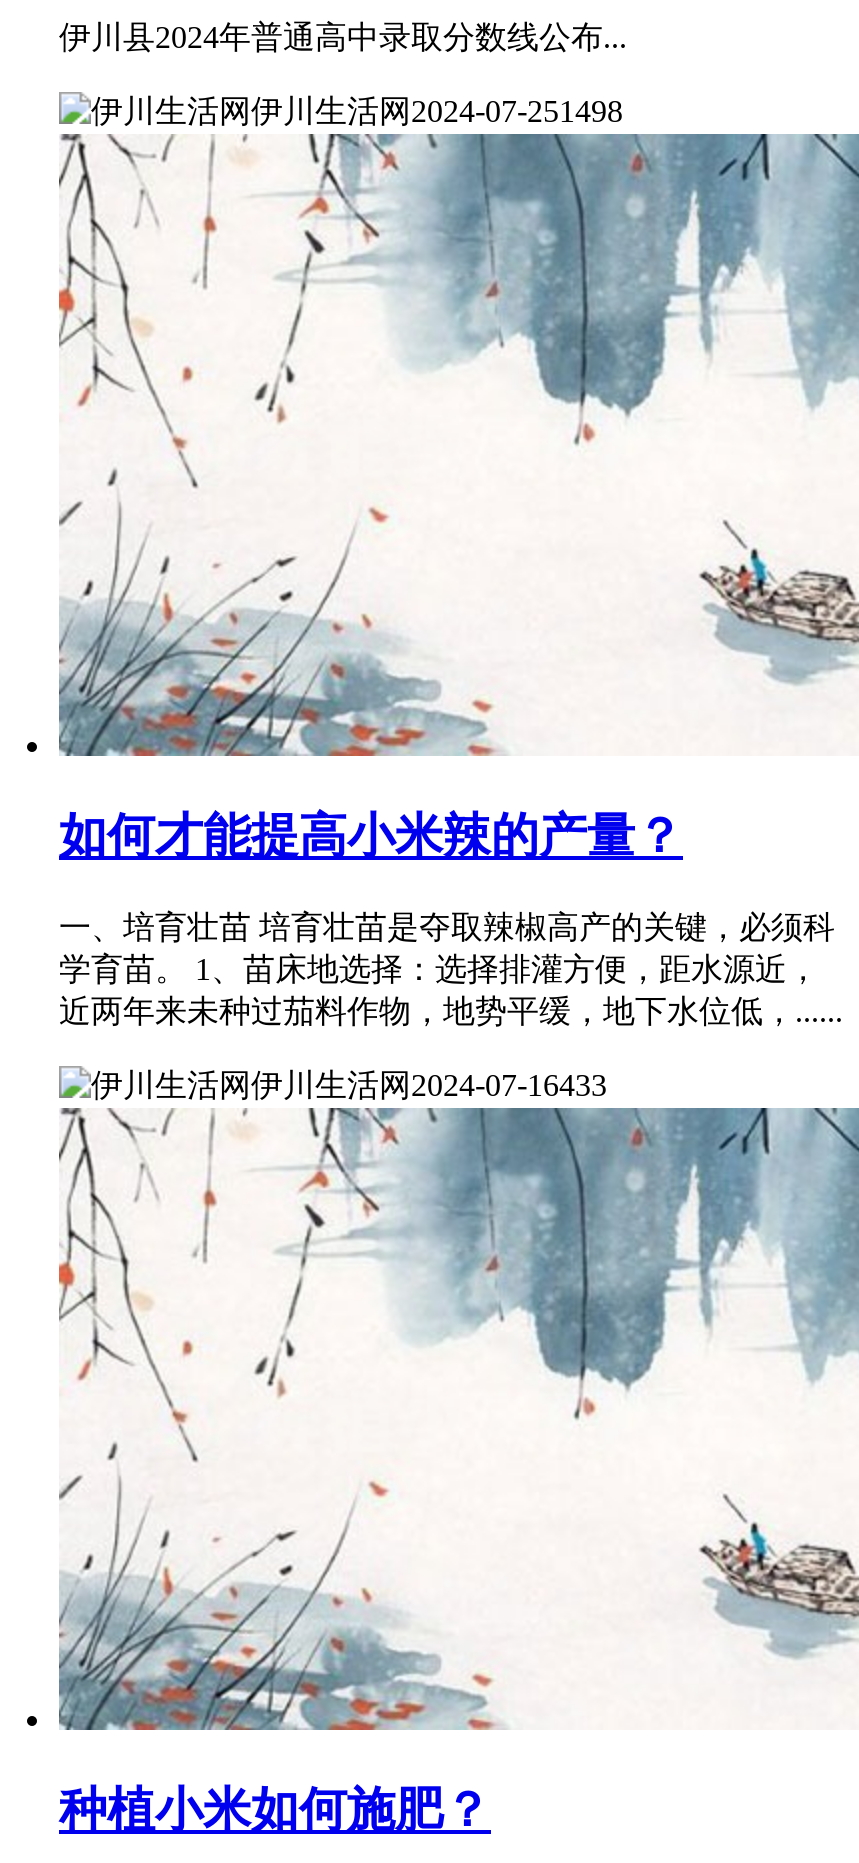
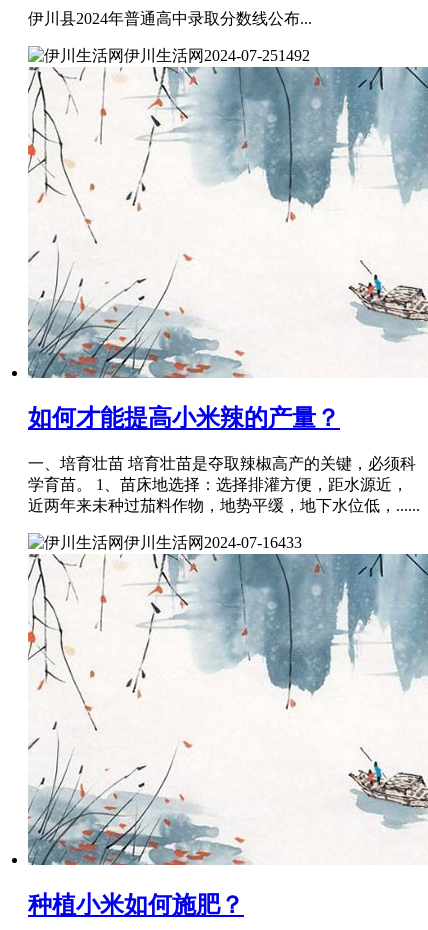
- 伊川生活网2024-07-251498
+ 伊川生活网2024-07-251492
